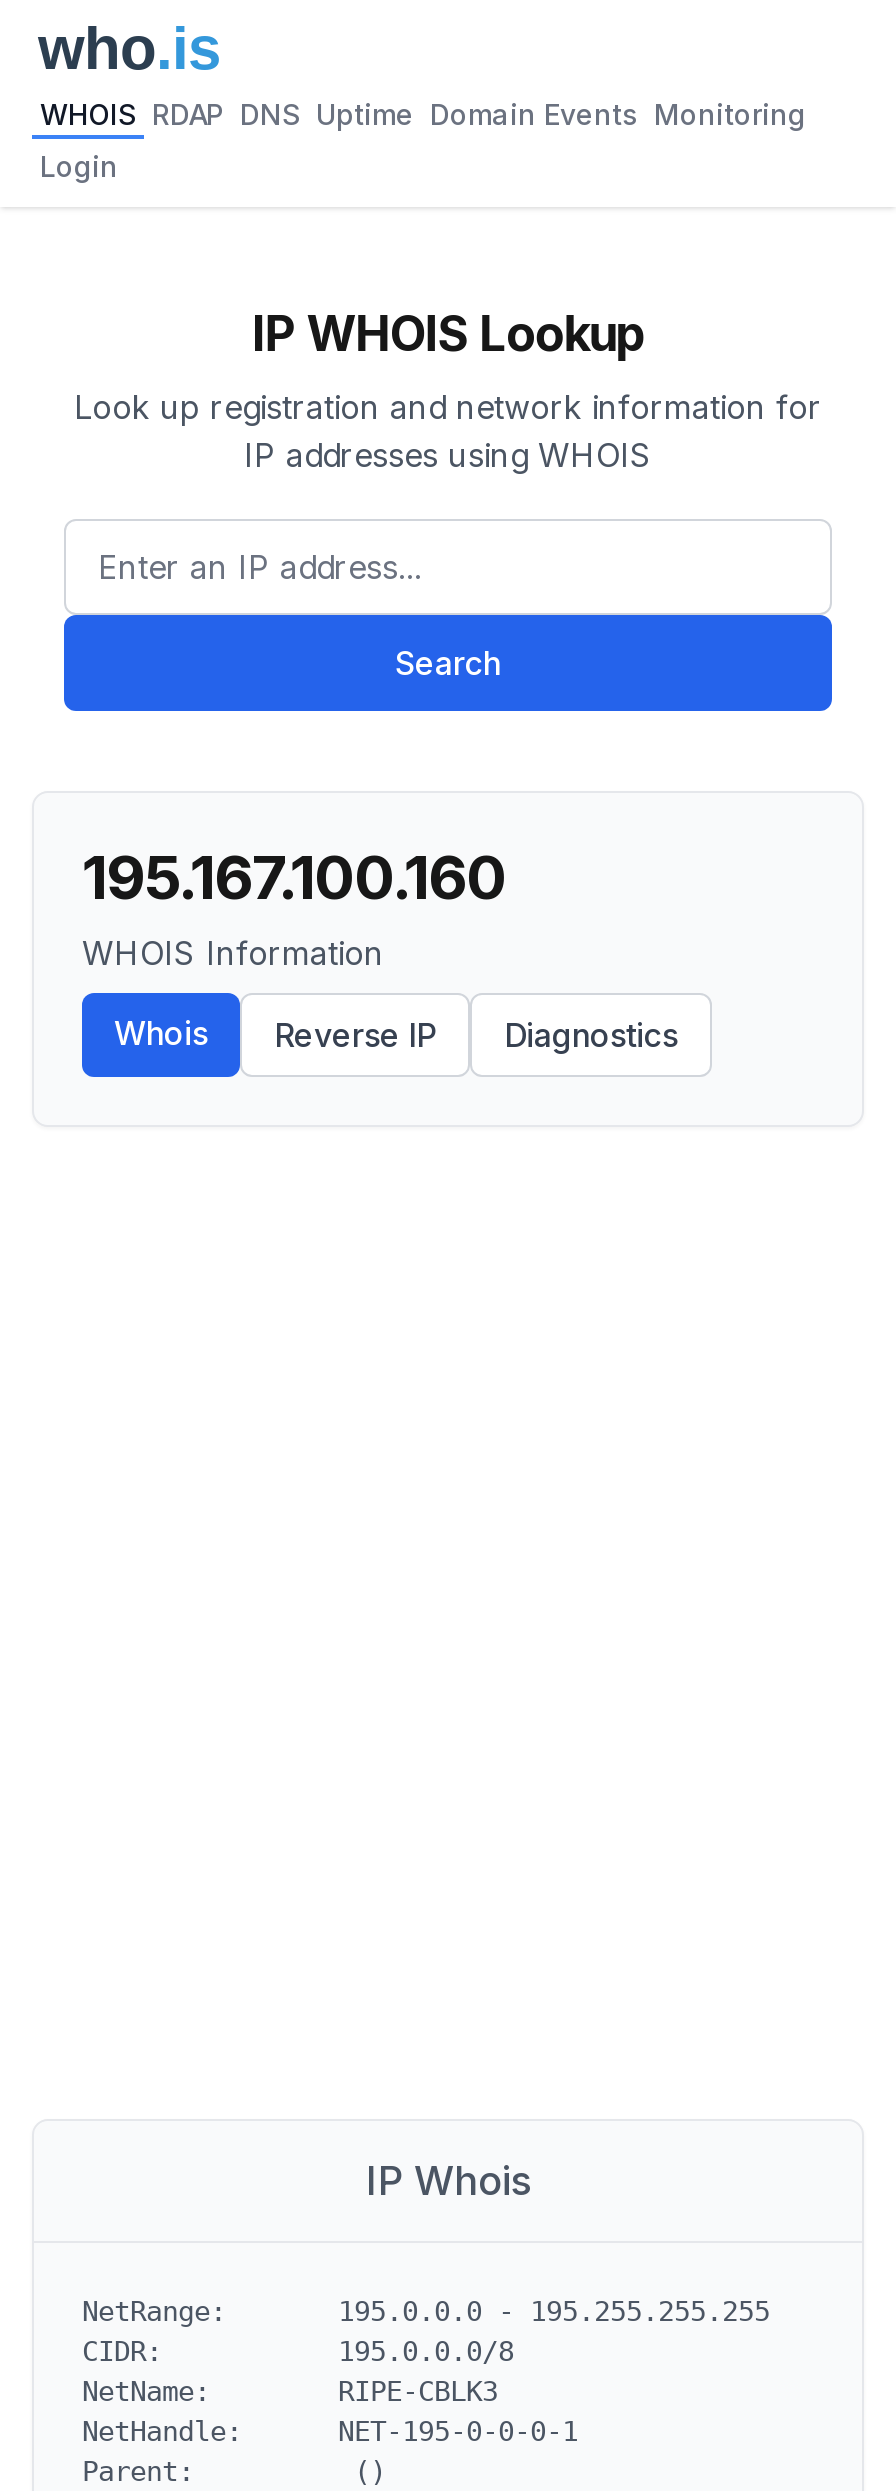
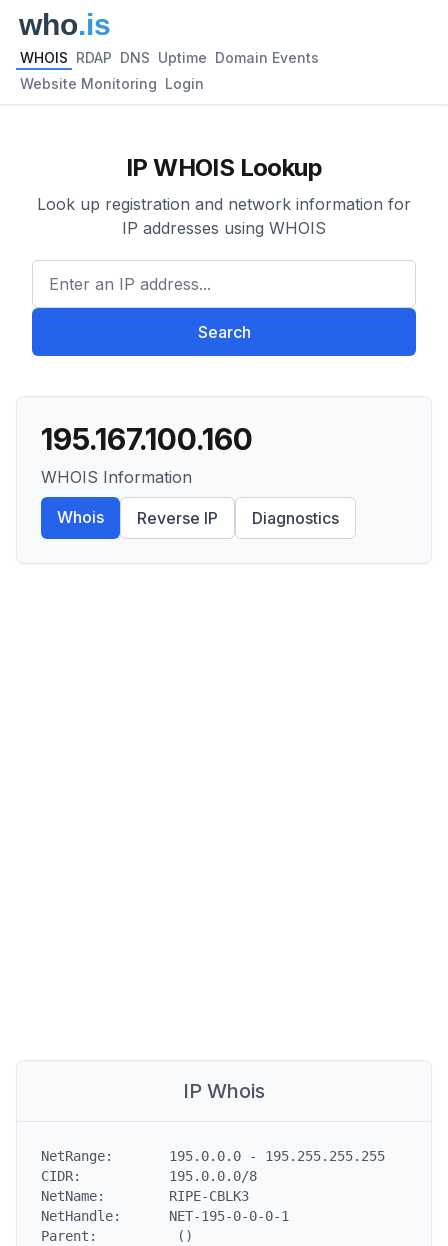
- WHOIS RDAP DNS Uptime Domain Events Monitoring
+ WHOIS RDAP DNS Uptime Domain Events

- Login
+ Website Monitoring Login
